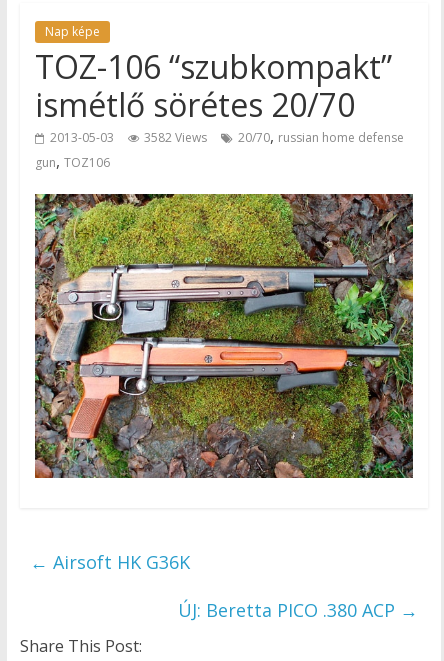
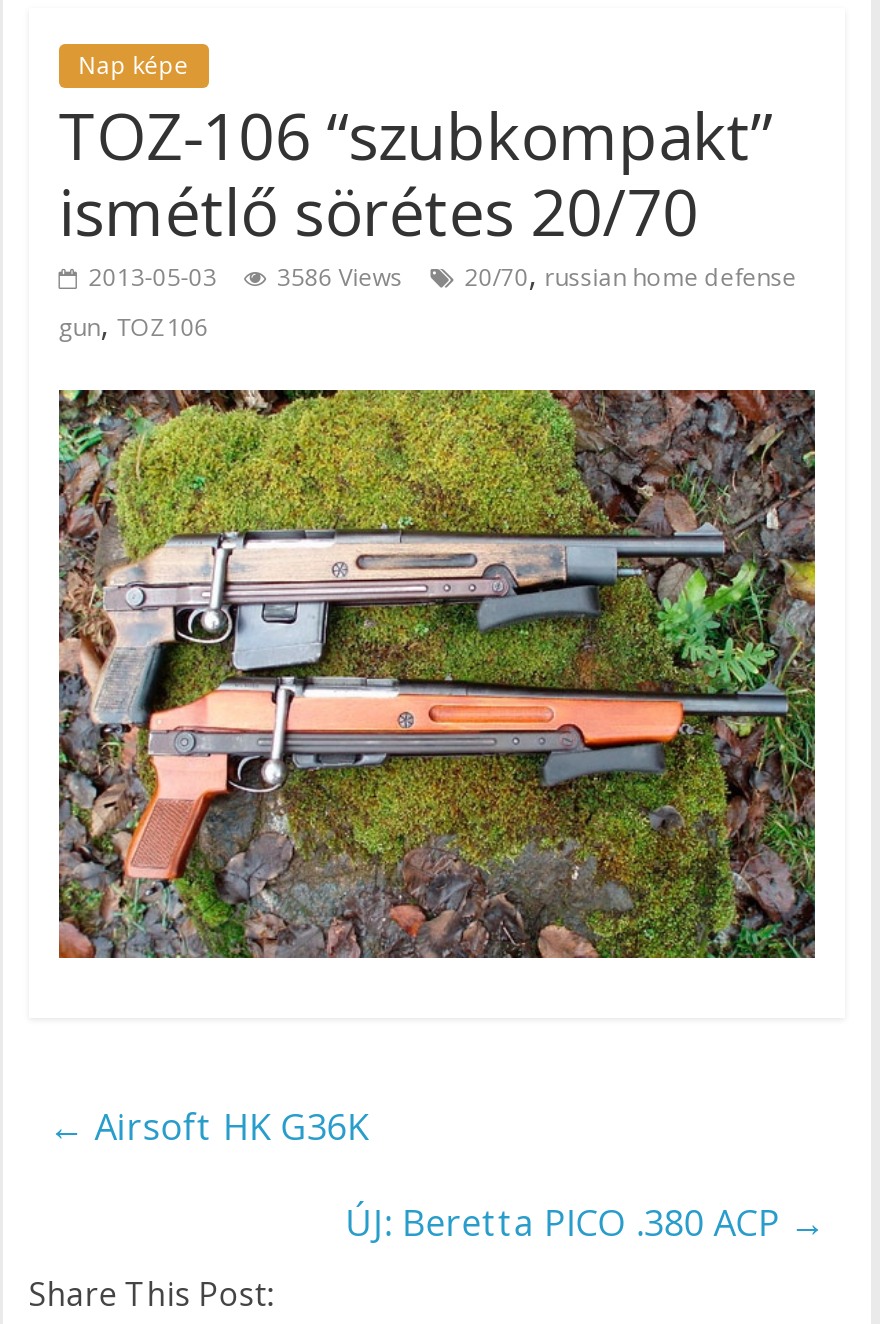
- 2013-05-03 3582 Views 20/70, russian home defense
+ 2013-05-03 3586 Views 20/70, russian home defense
